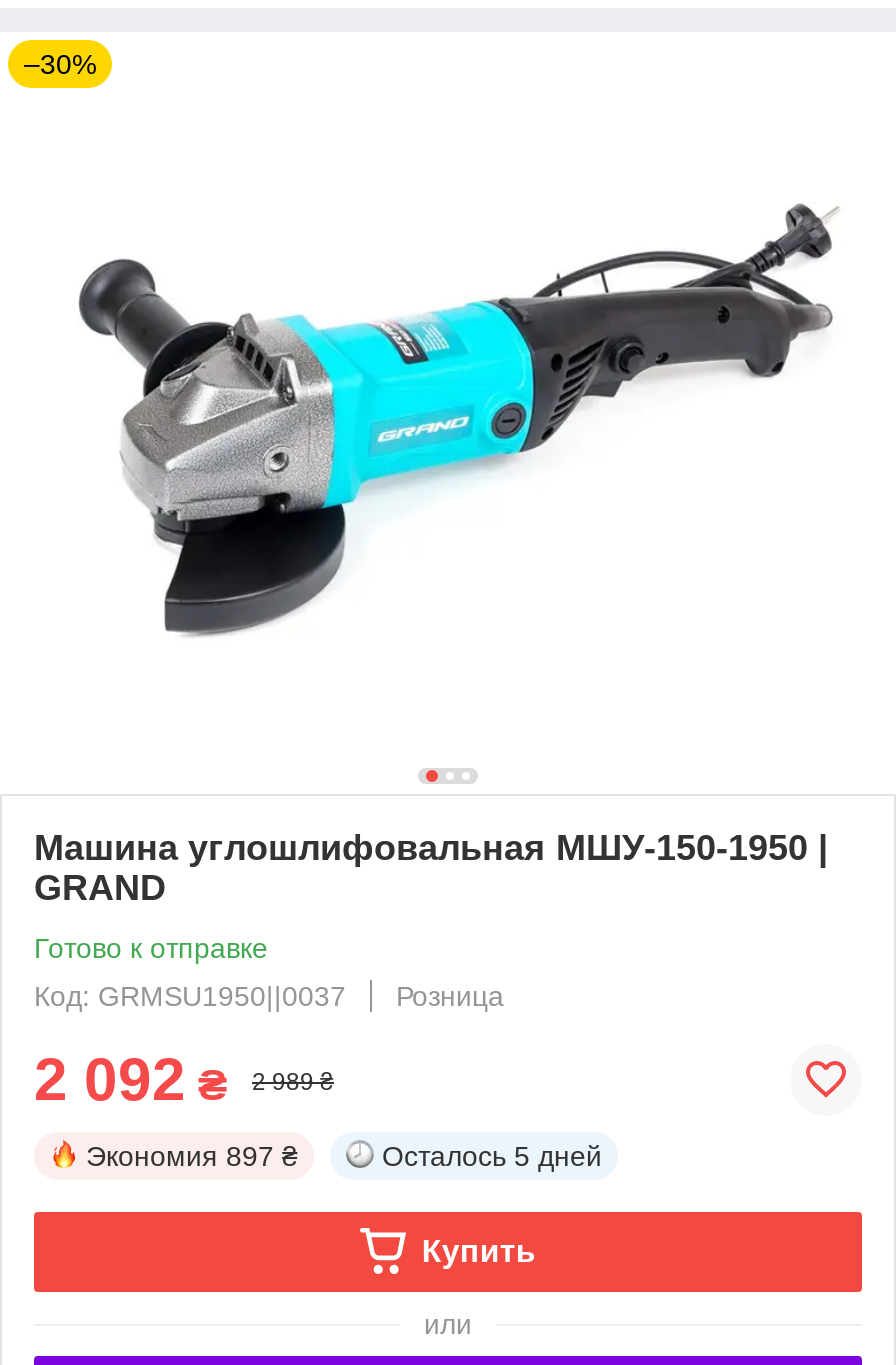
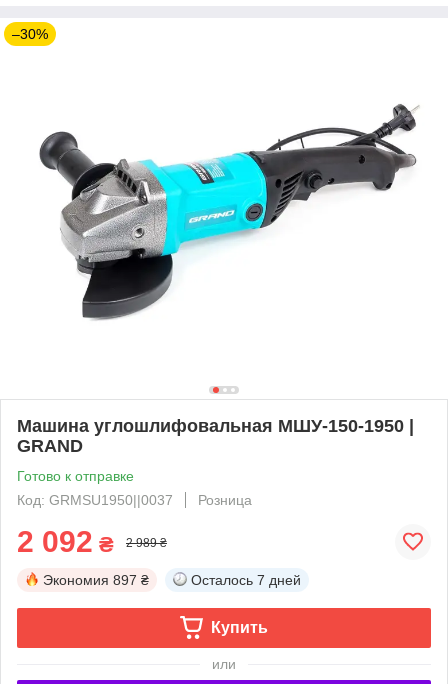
- Осталось 5 дней
+ Осталось 7 дней
